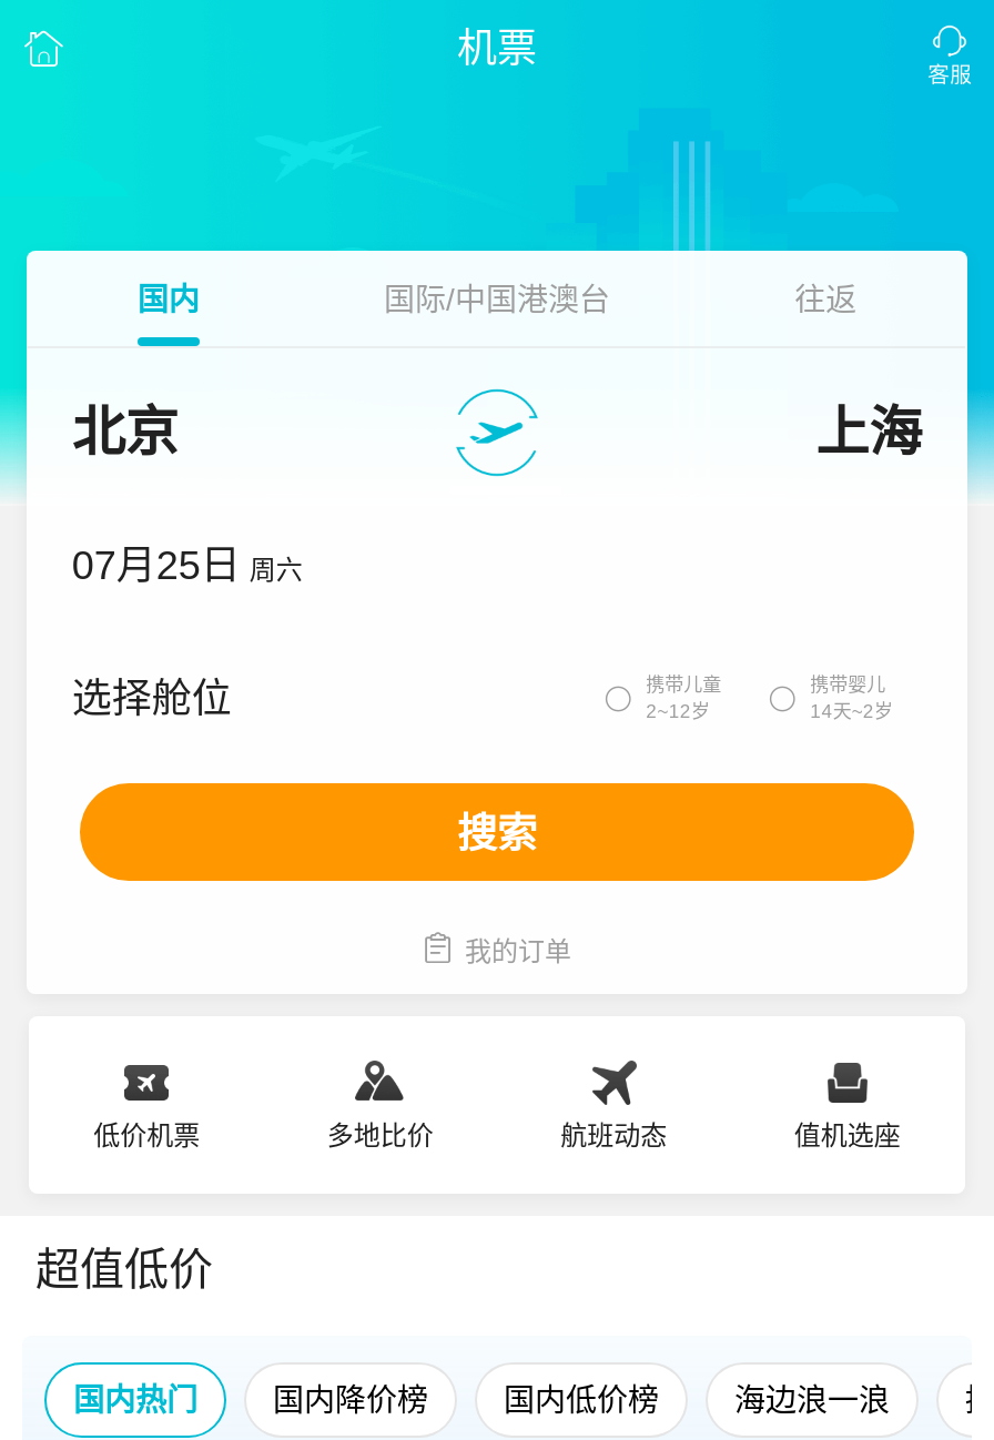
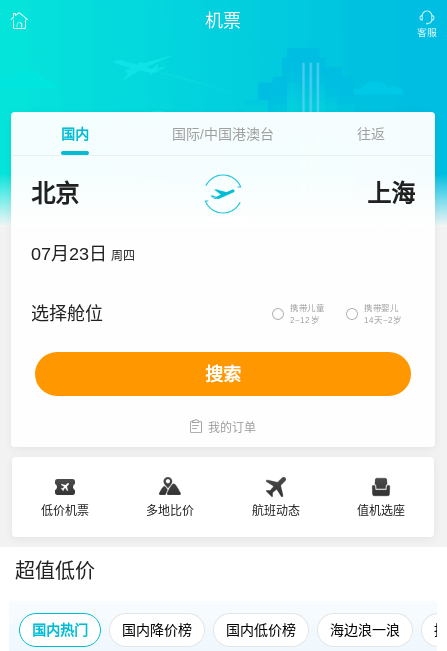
- 07月25日 周六
+ 07月23日 周四
